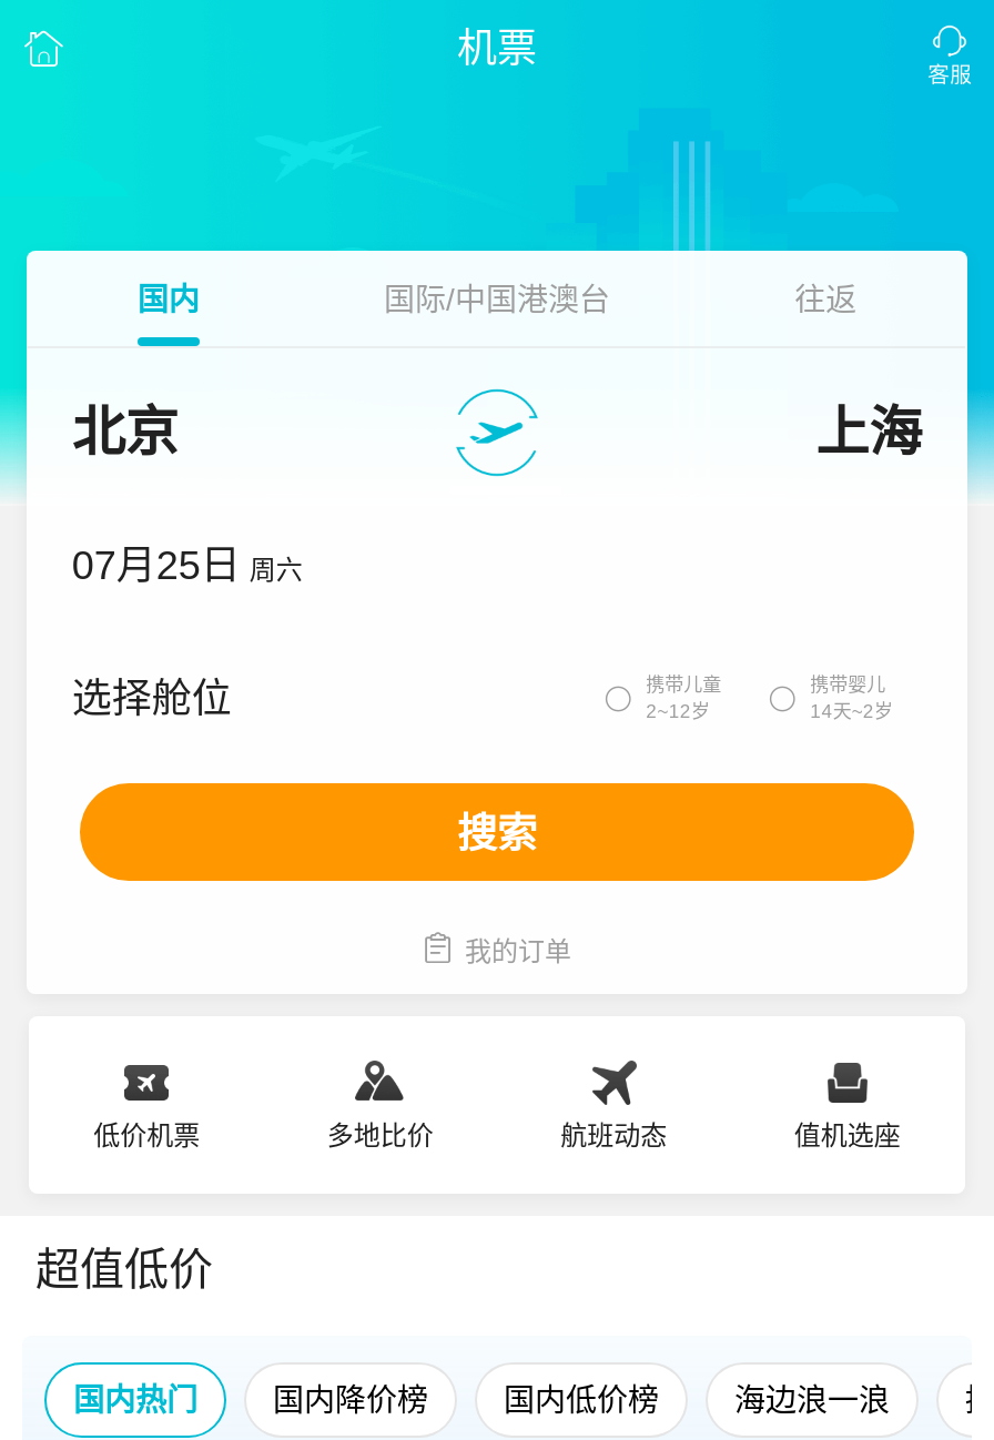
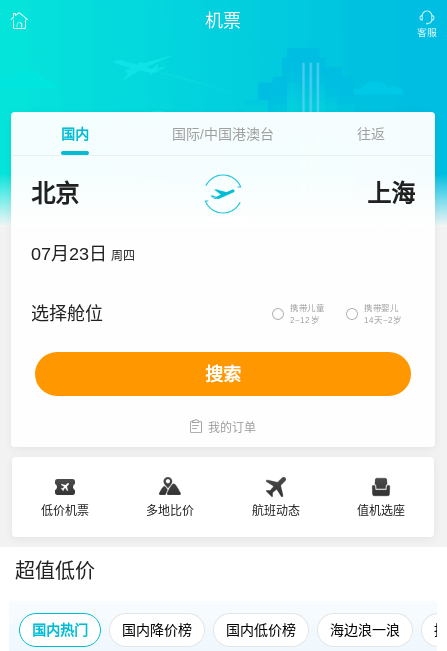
- 07月25日 周六
+ 07月23日 周四
